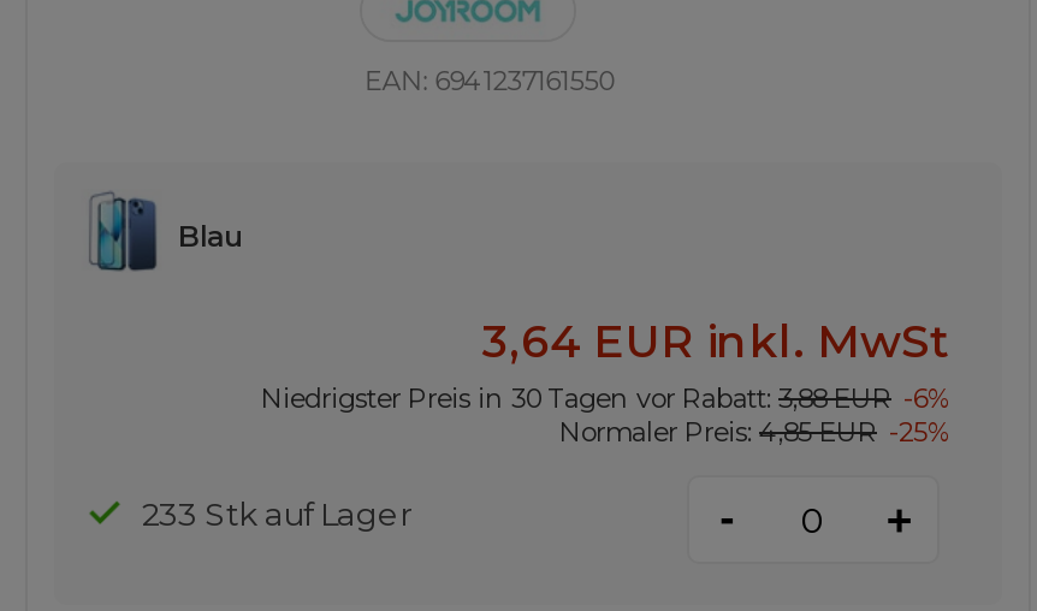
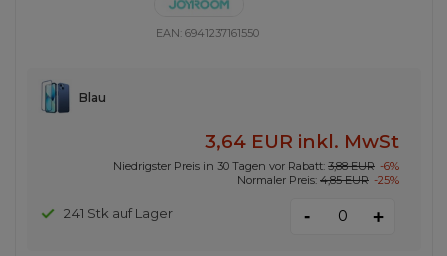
- 233 Stk auf Lager
+ 241 Stk auf Lager
